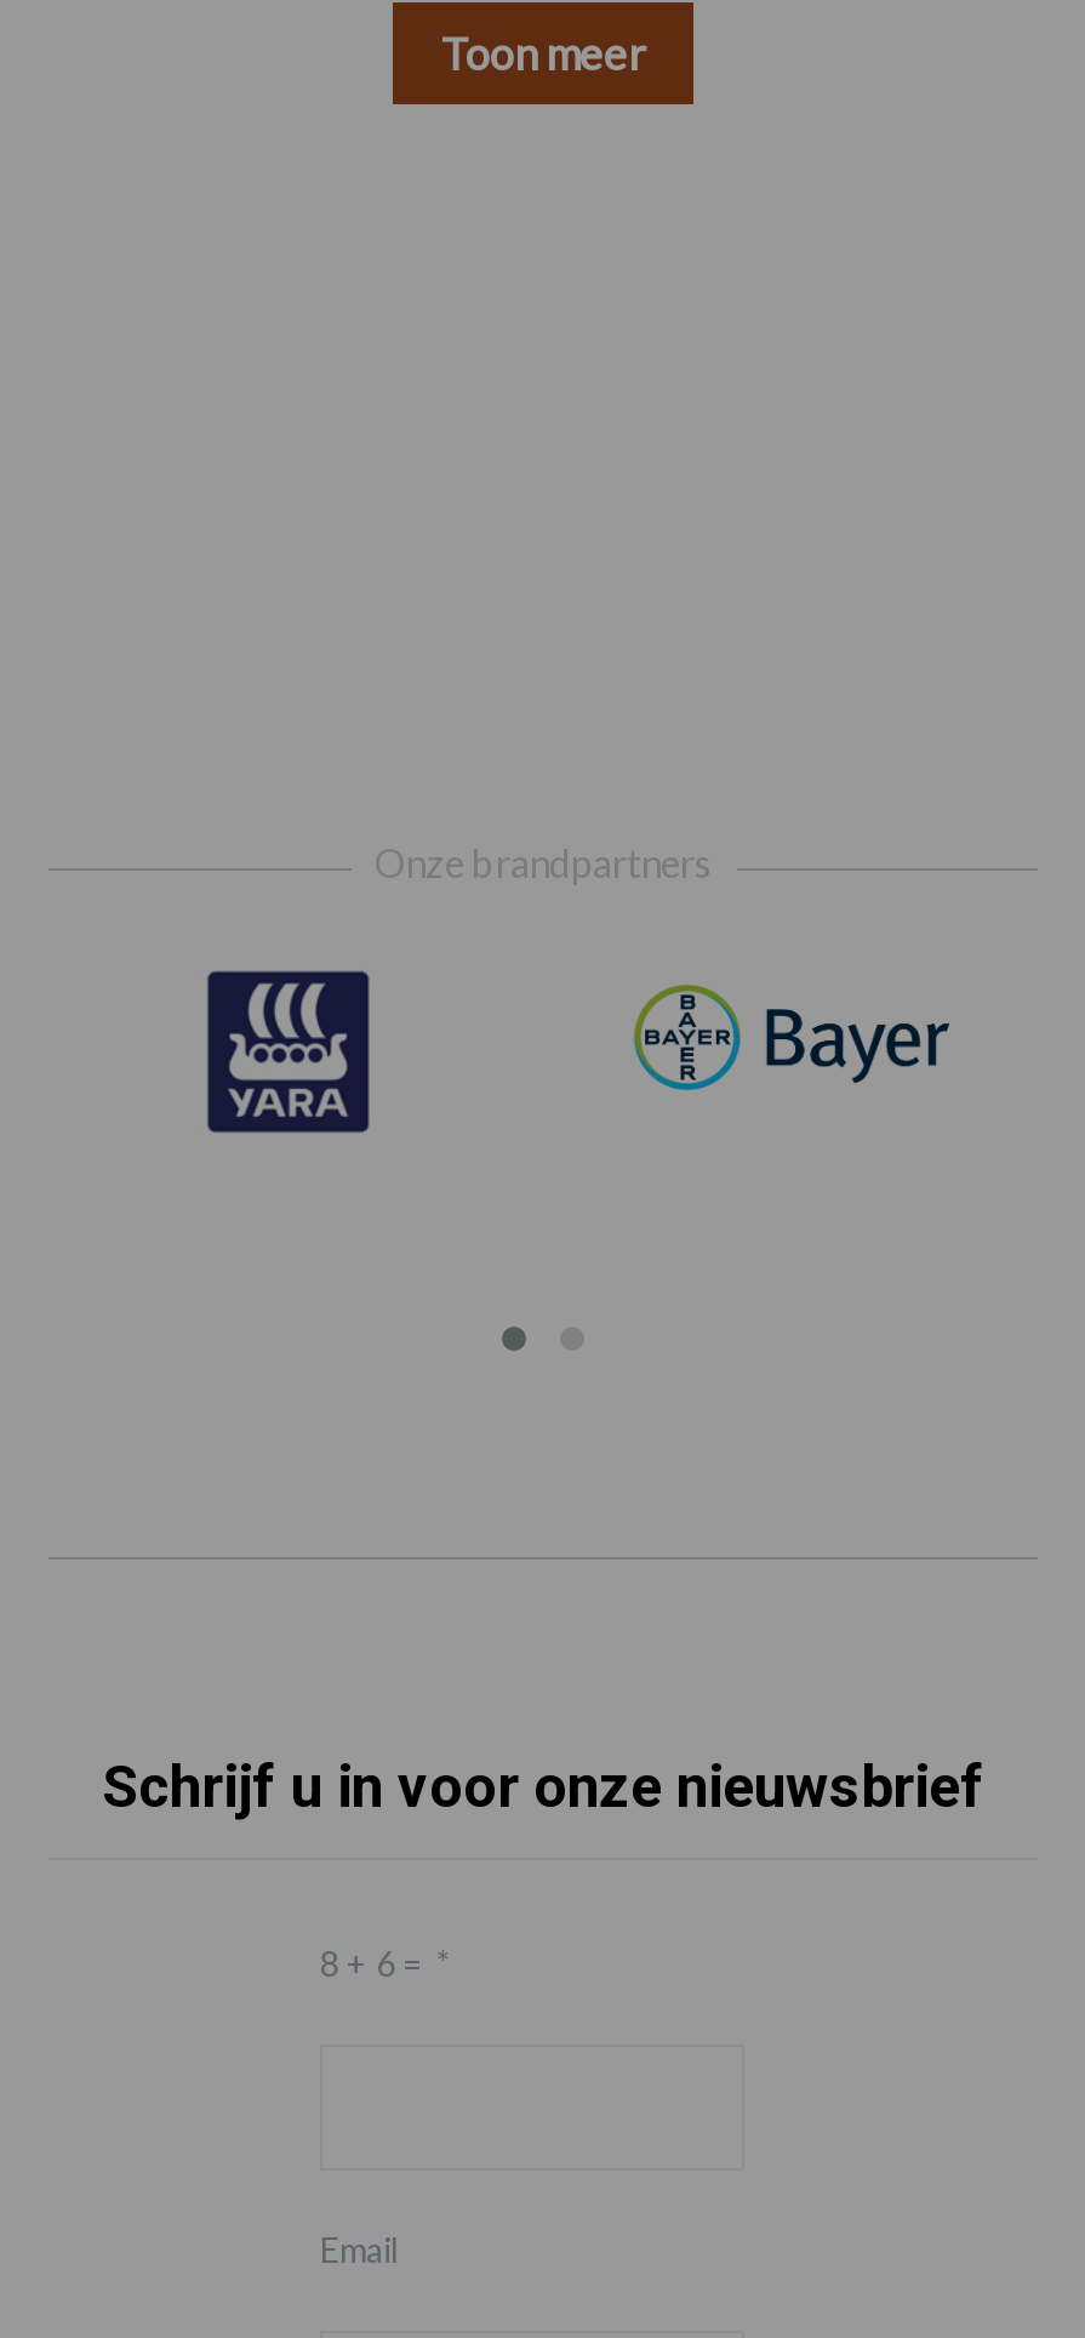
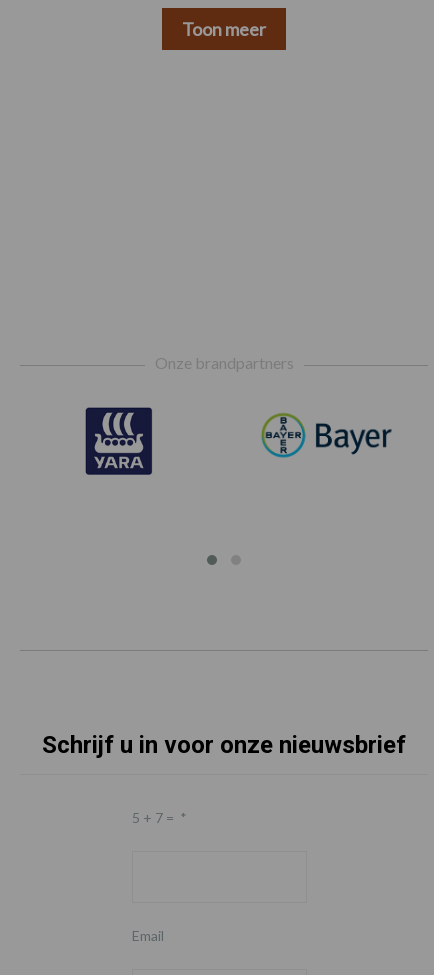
- 8 + 6 = *
+ 5 + 7 = *
